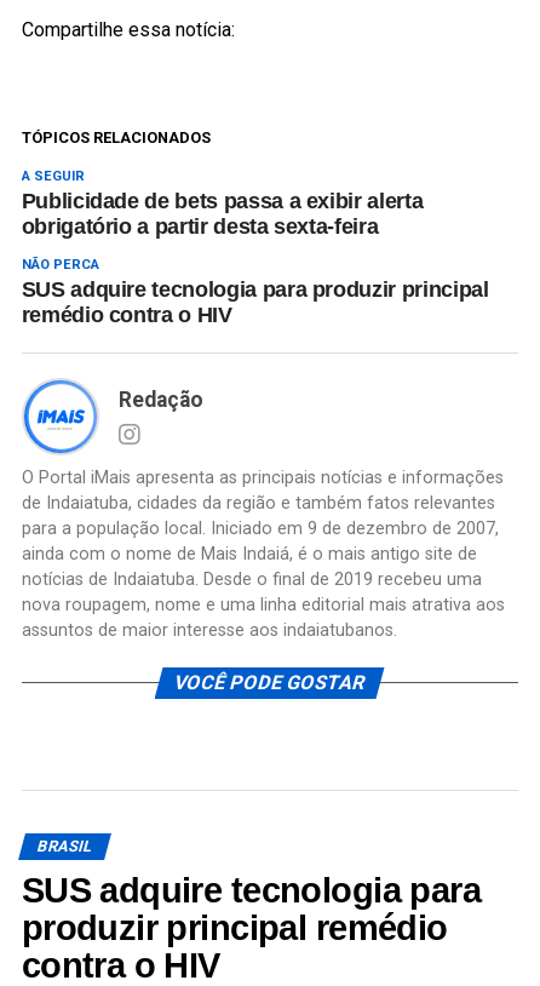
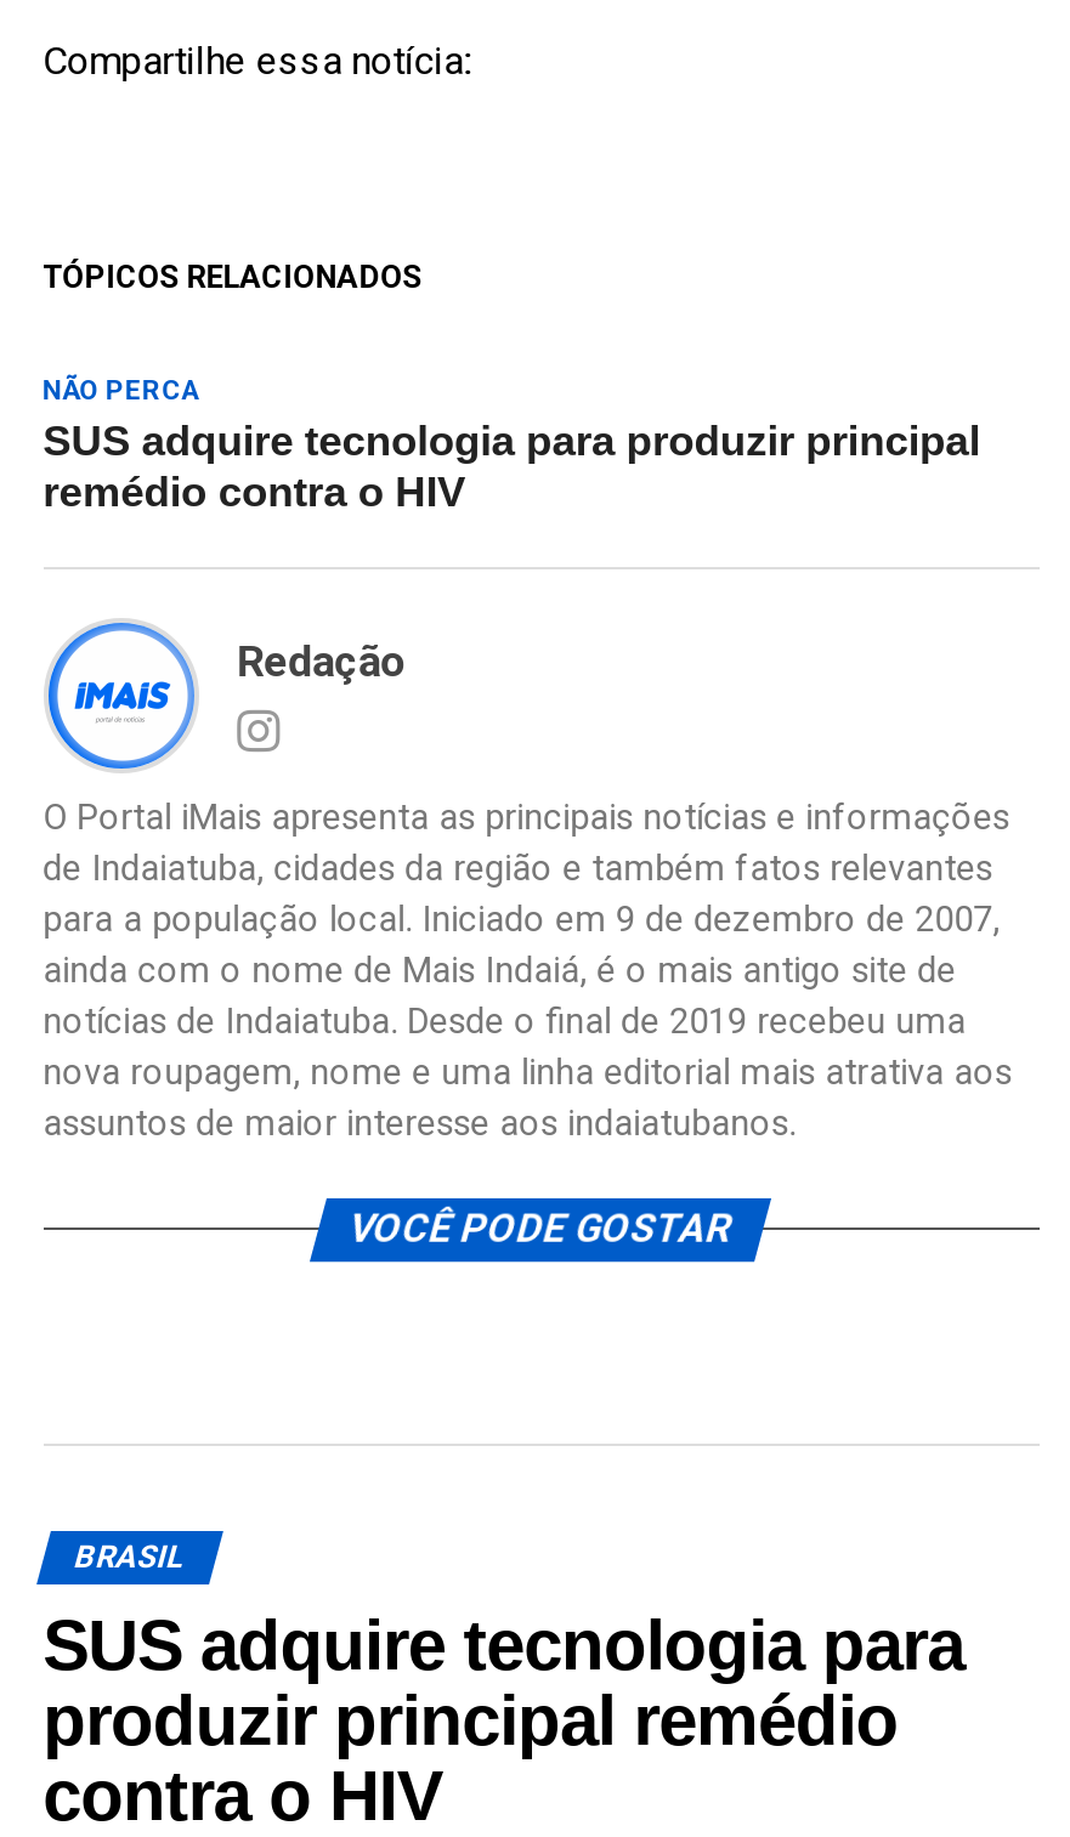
- A SEGUIR
- Publicidade de bets passa a exibir alerta
- obrigatório a partir desta sexta-feira
